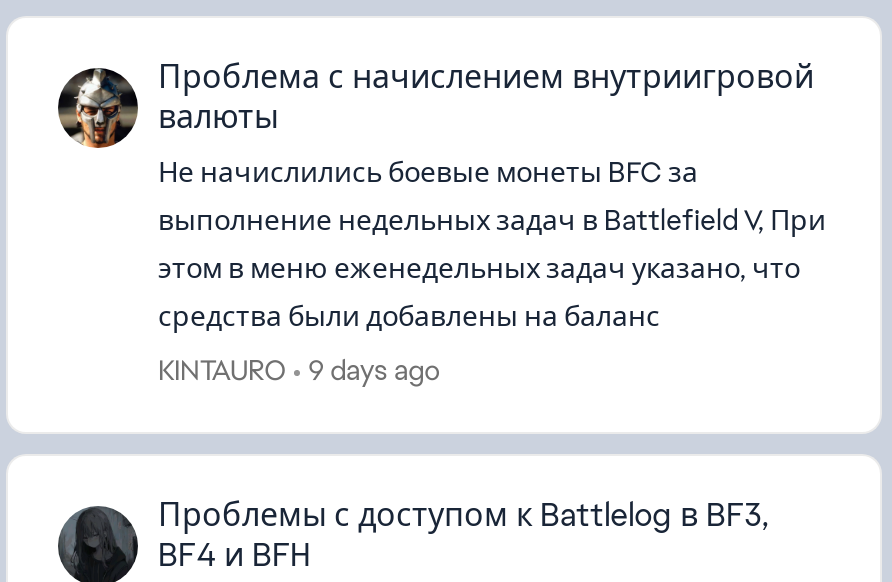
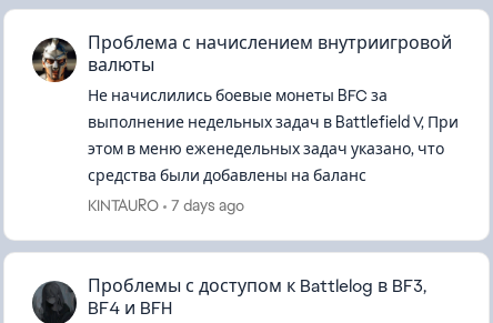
- KINTAURO 9 days ago
+ KINTAURO 7 days ago
